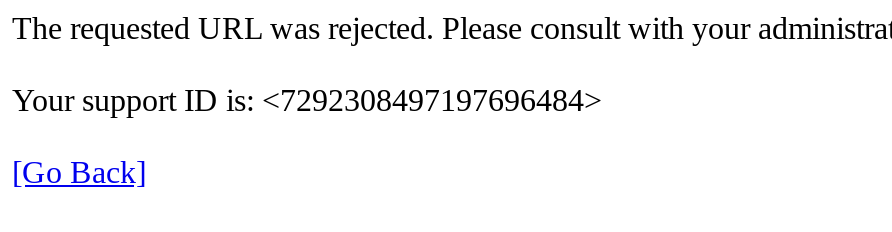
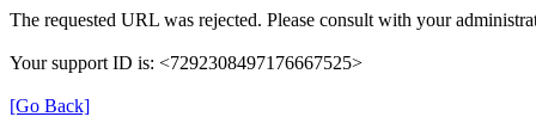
- Your support ID is: <7292308497197696484>
+ Your support ID is: <7292308497176667525>
